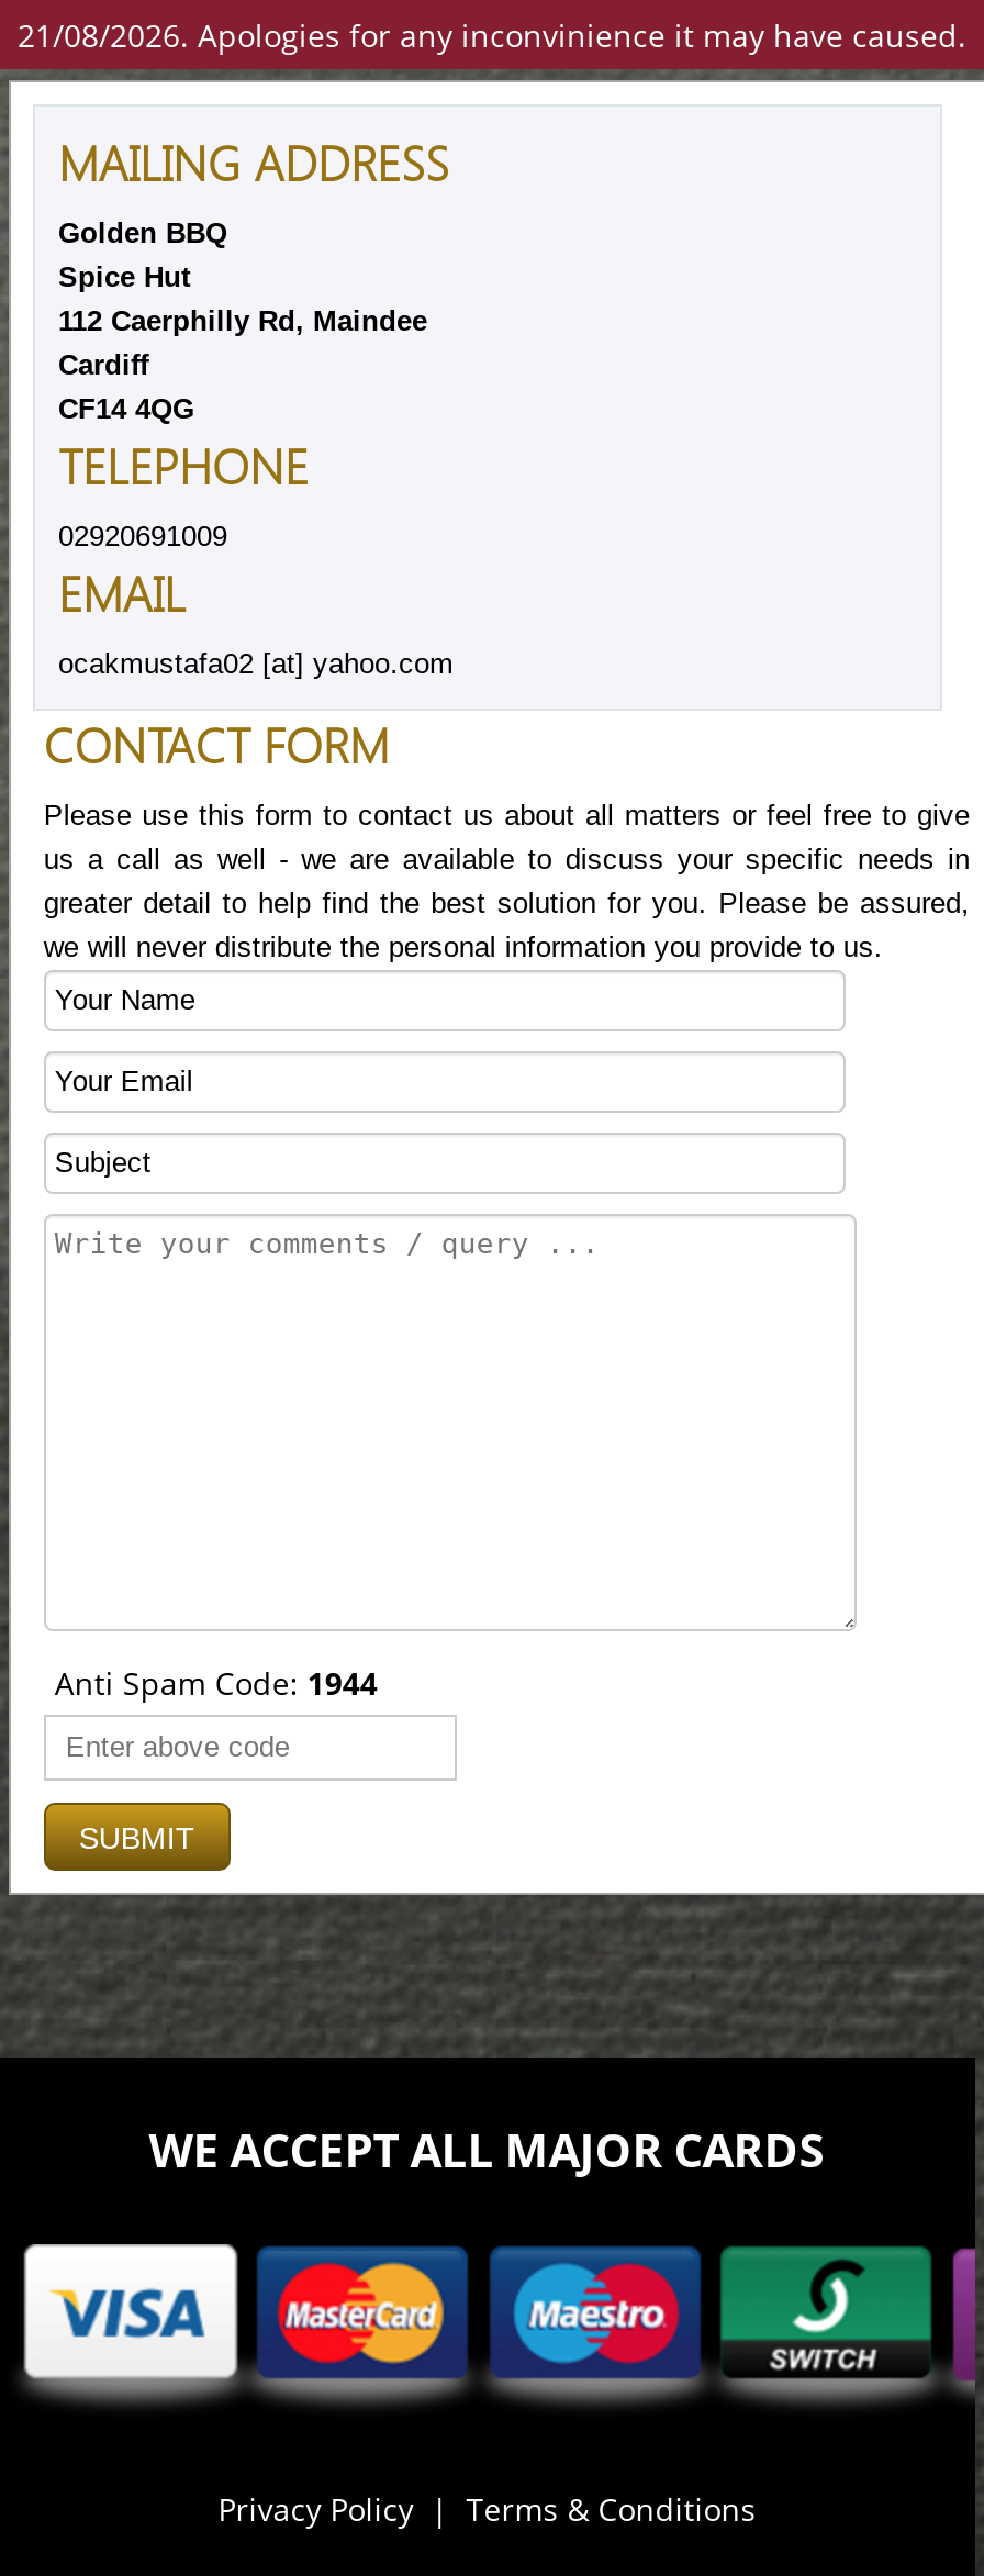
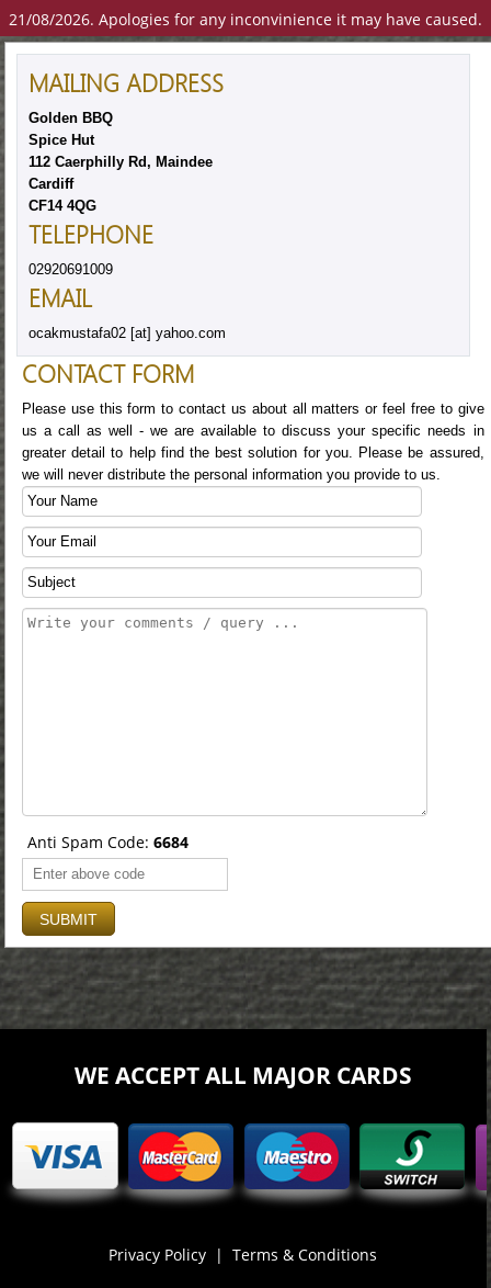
- Anti Spam Code: 1944
+ Anti Spam Code: 6684
